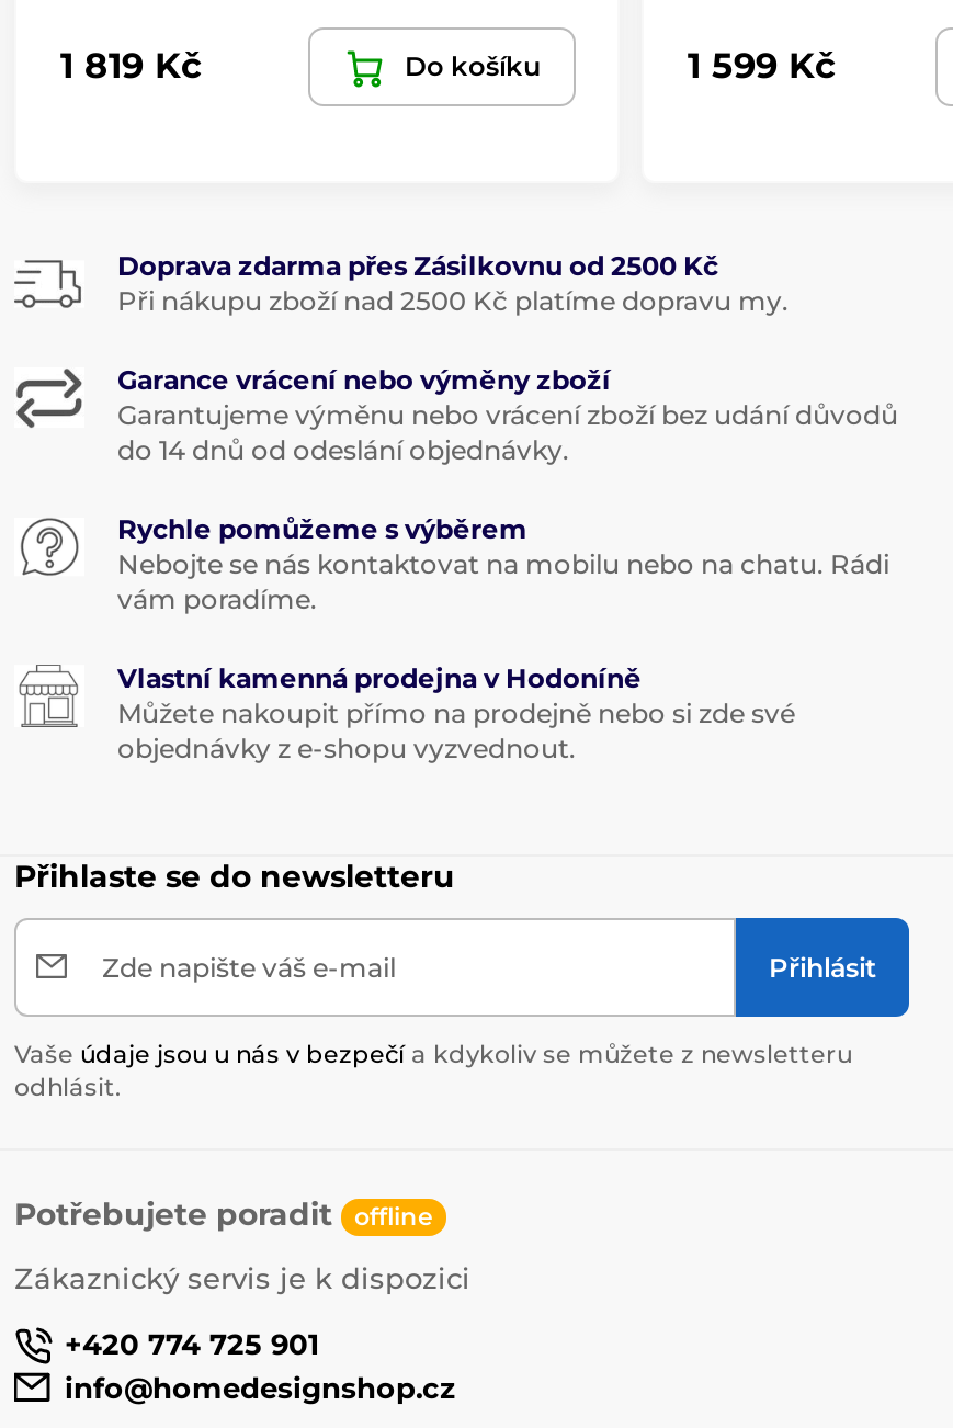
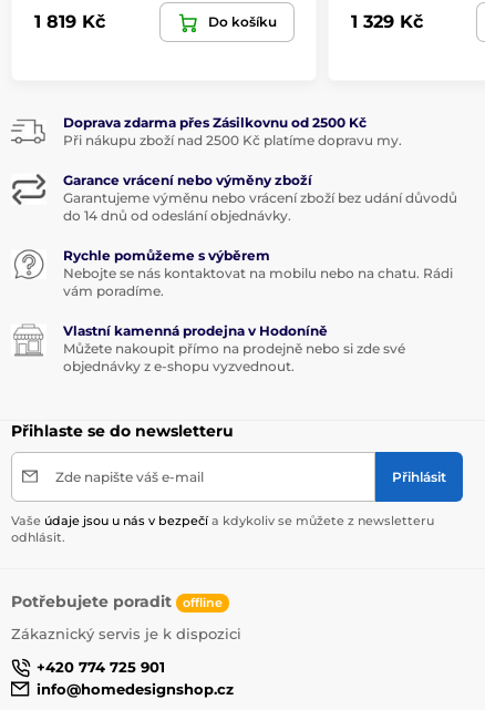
- 1 599 Kč
+ 1 329 Kč
